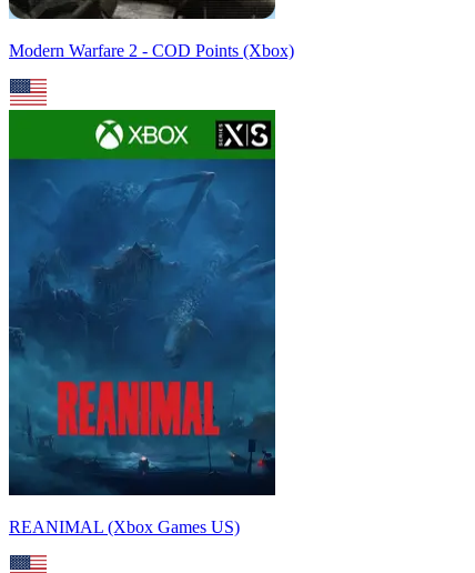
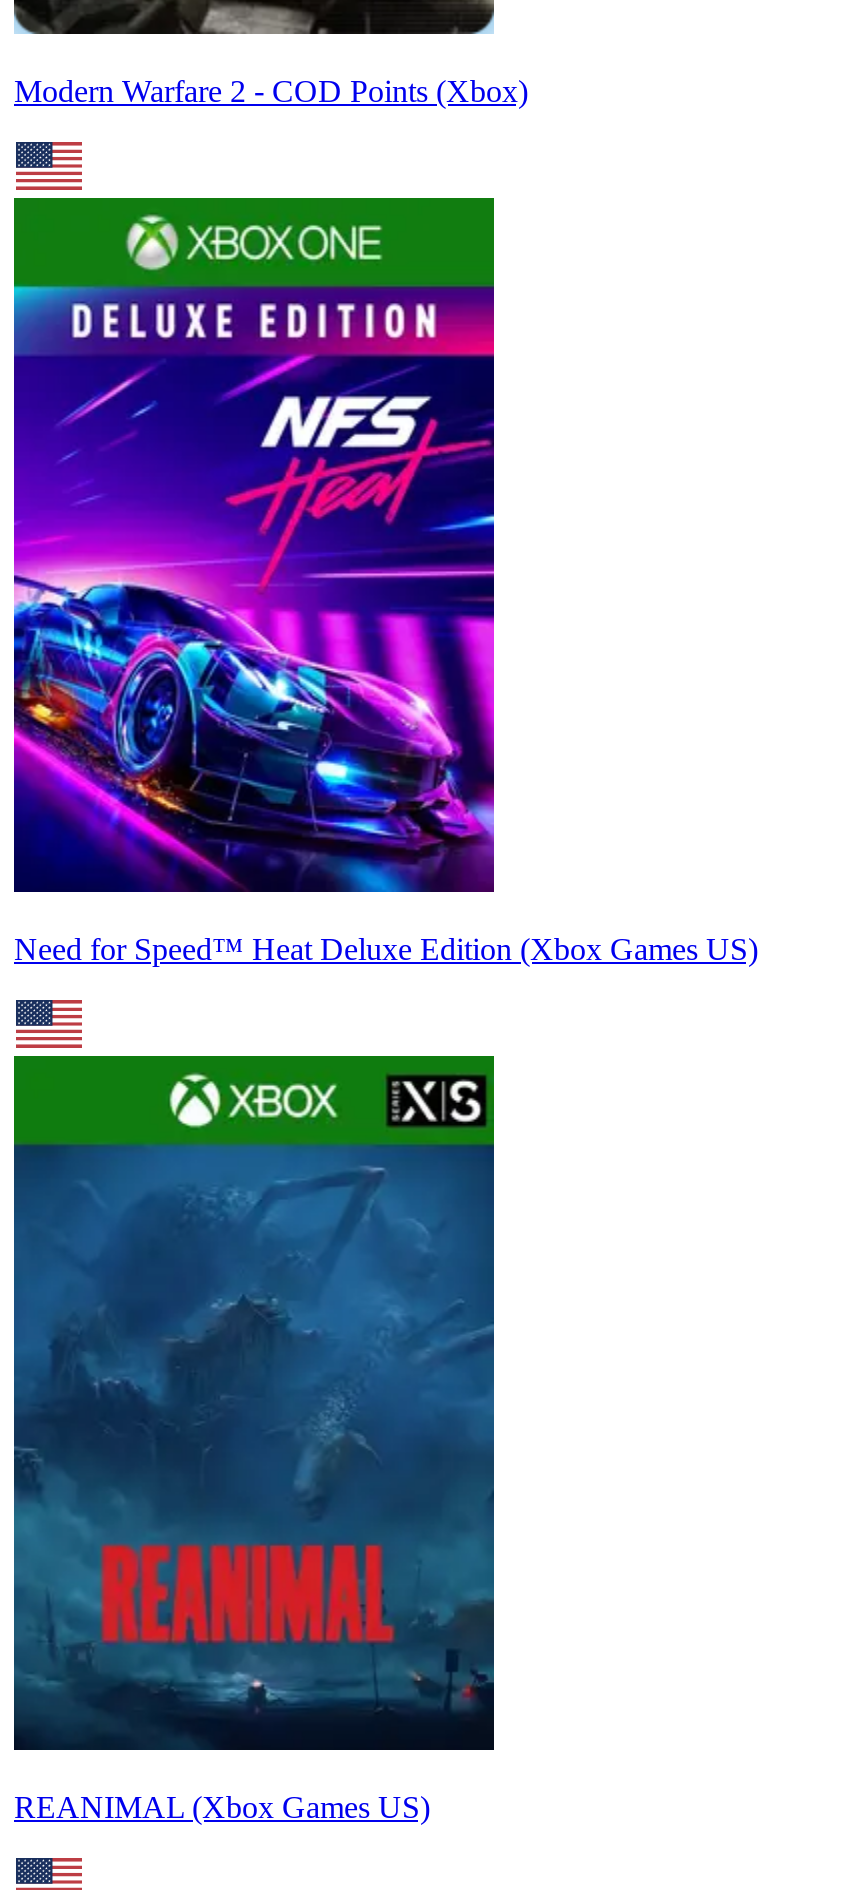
+ [image]
+ Need for Speed™ Heat Deluxe Edition (Xbox Games US)
